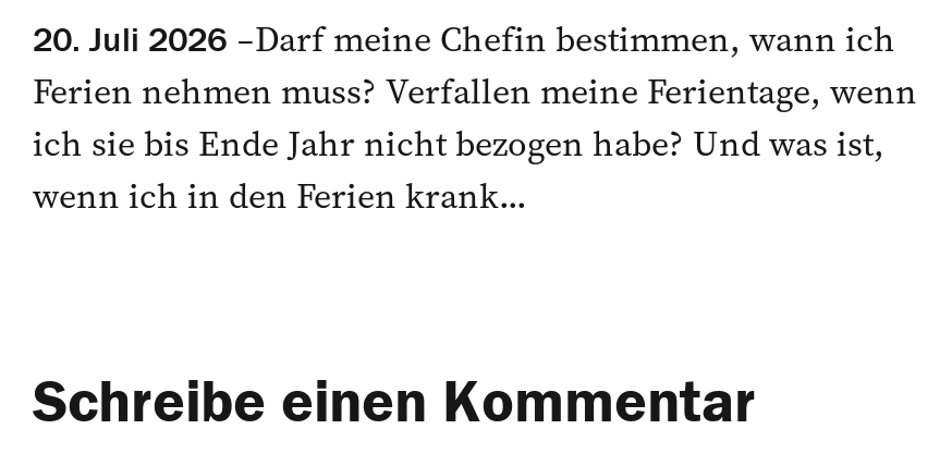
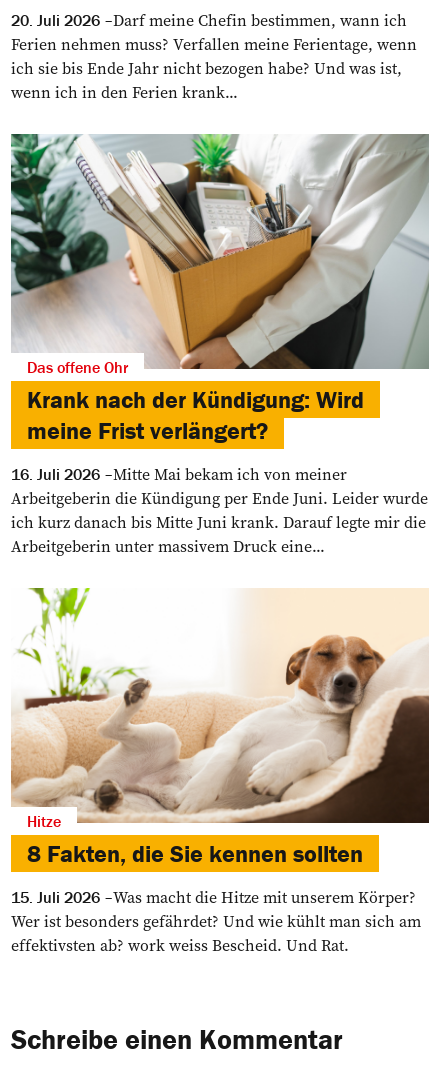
+ [image]
+ Das offene Ohr
+ Krank nach der Kündigung: Wird
+ meine Frist verlängert?
+ 16. Juli 2026
+ Mitte Mai bekam ich von meiner
+ Arbeitgeberin die Kündigung per Ende Juni. Leider wurde
+ ich kurz danach bis Mitte Juni krank. Darauf legte mir die
+ Arbeitgeberin unter massivem Druck eine...

+ [image]
+ Hitze
+ 8 Fakten, die Sie kennen sollten
+ 15. Juli 2026
+ Was macht die Hitze mit unserem Körper?
+ Wer ist besonders gefährdet? Und wie kühlt man sich am
+ effektivsten ab? work weiss Bescheid. Und Rat.
